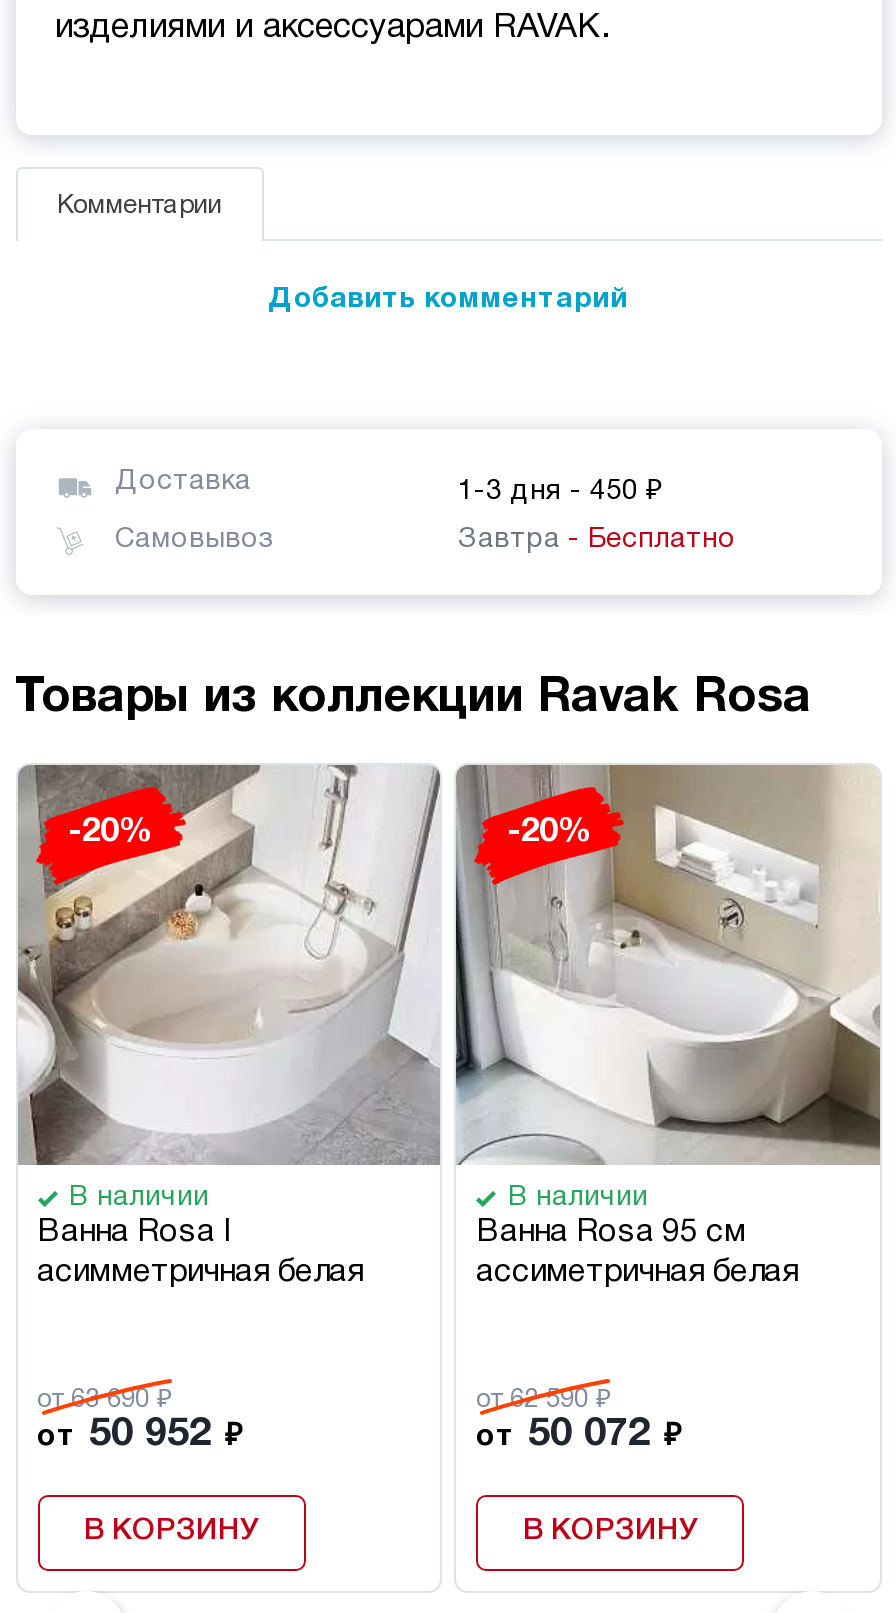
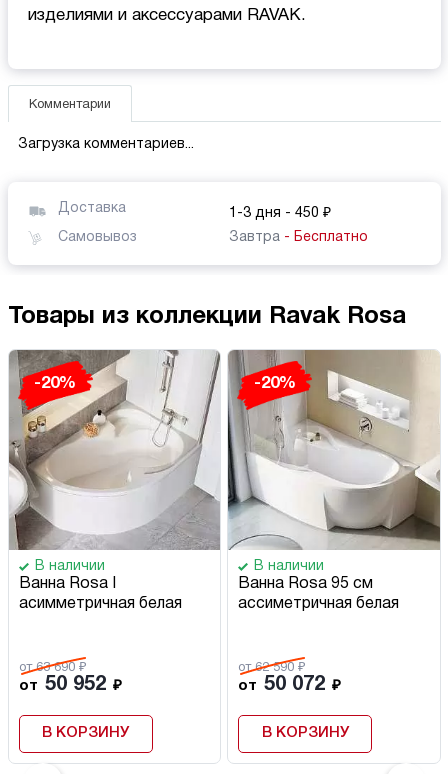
- Добавить комментарий
+ Загрузка комментариев...
